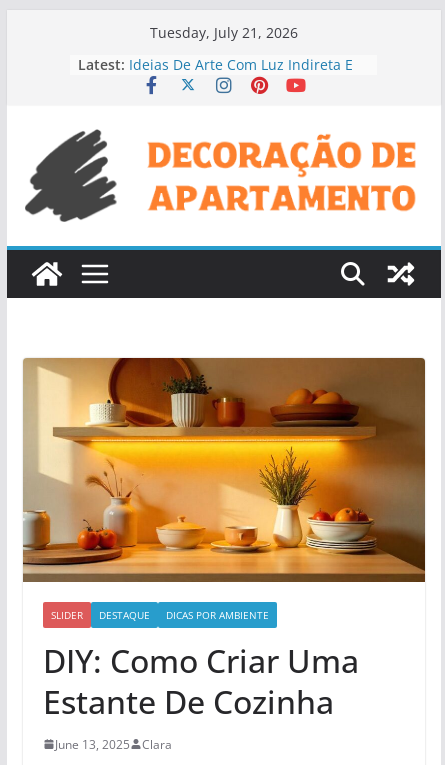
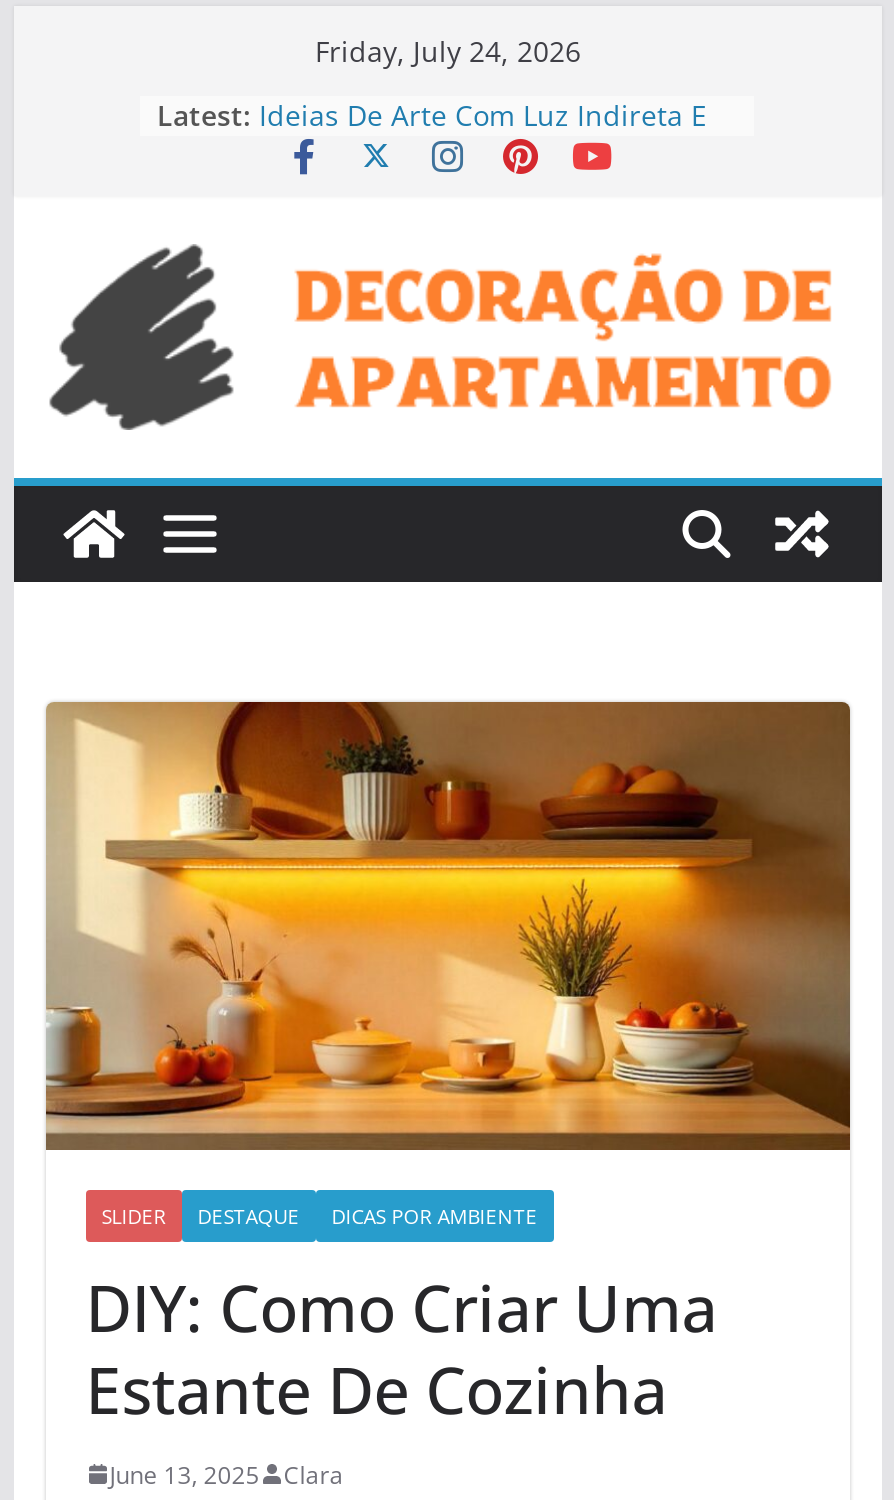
- Tuesday, July 21, 2026
+ Friday, July 24, 2026
